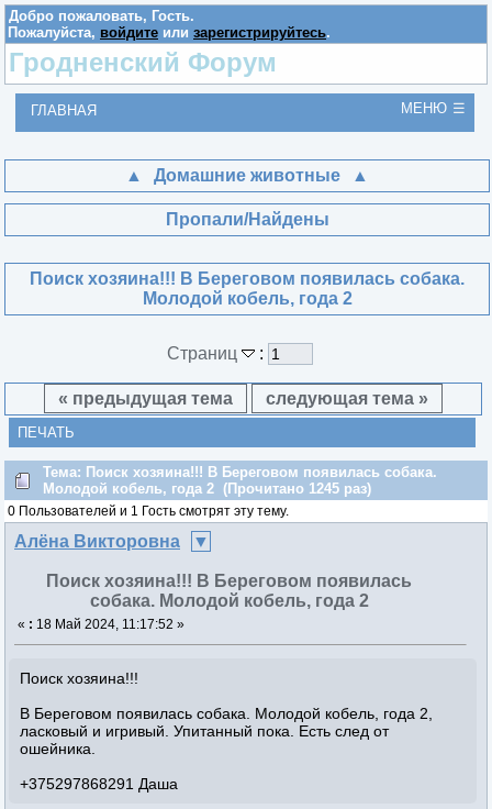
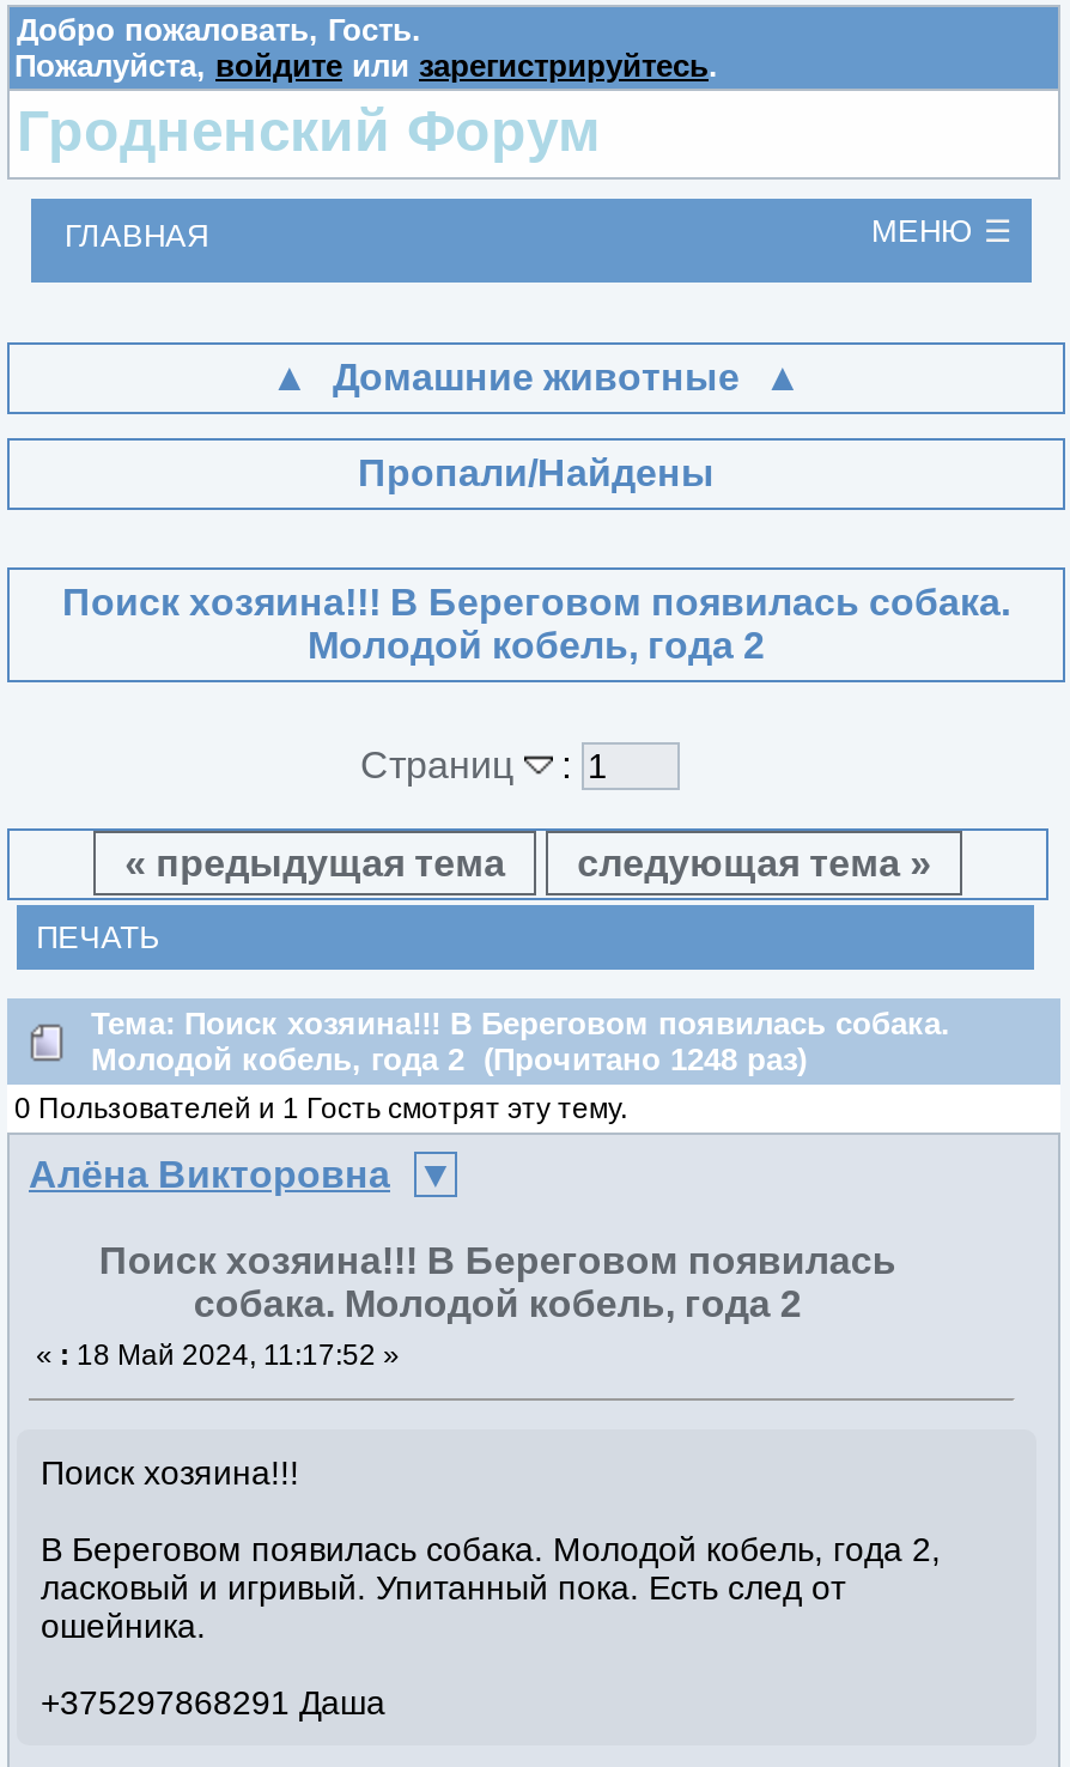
- Молодой кобель, года 2 (Прочитано 1245 раз)
+ Молодой кобель, года 2 (Прочитано 1248 раз)
